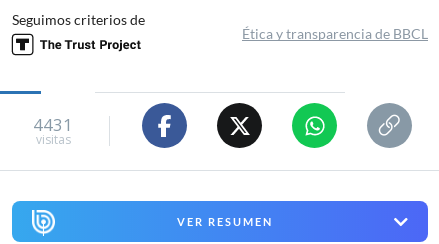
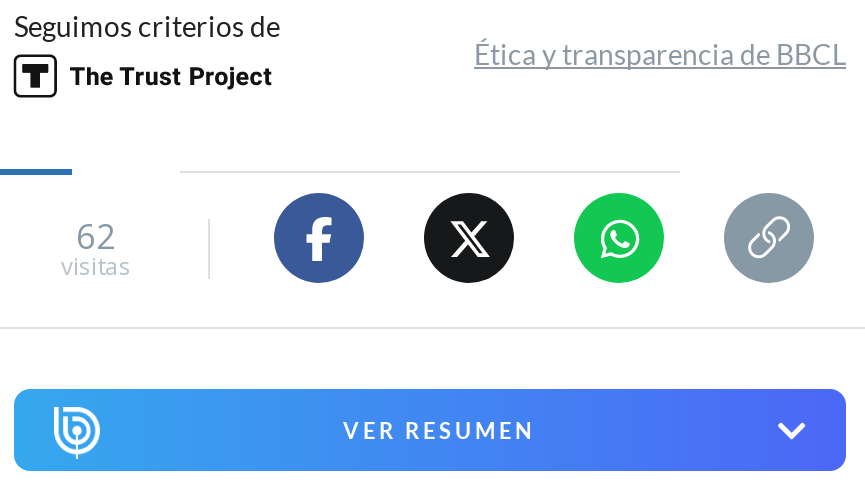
- 4431
+ 62
